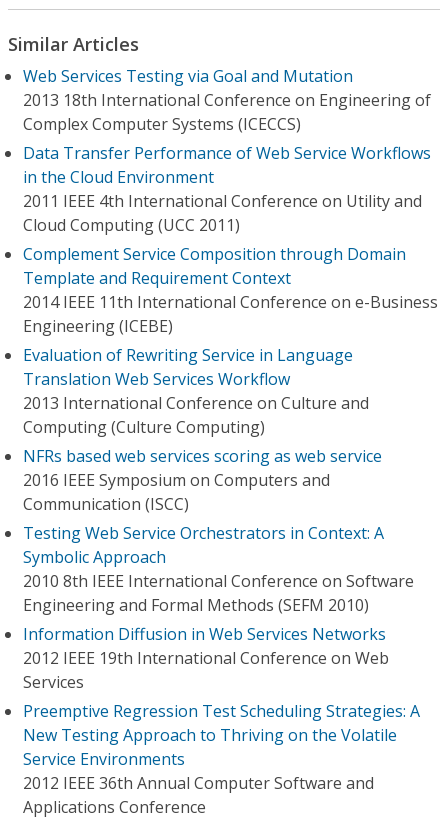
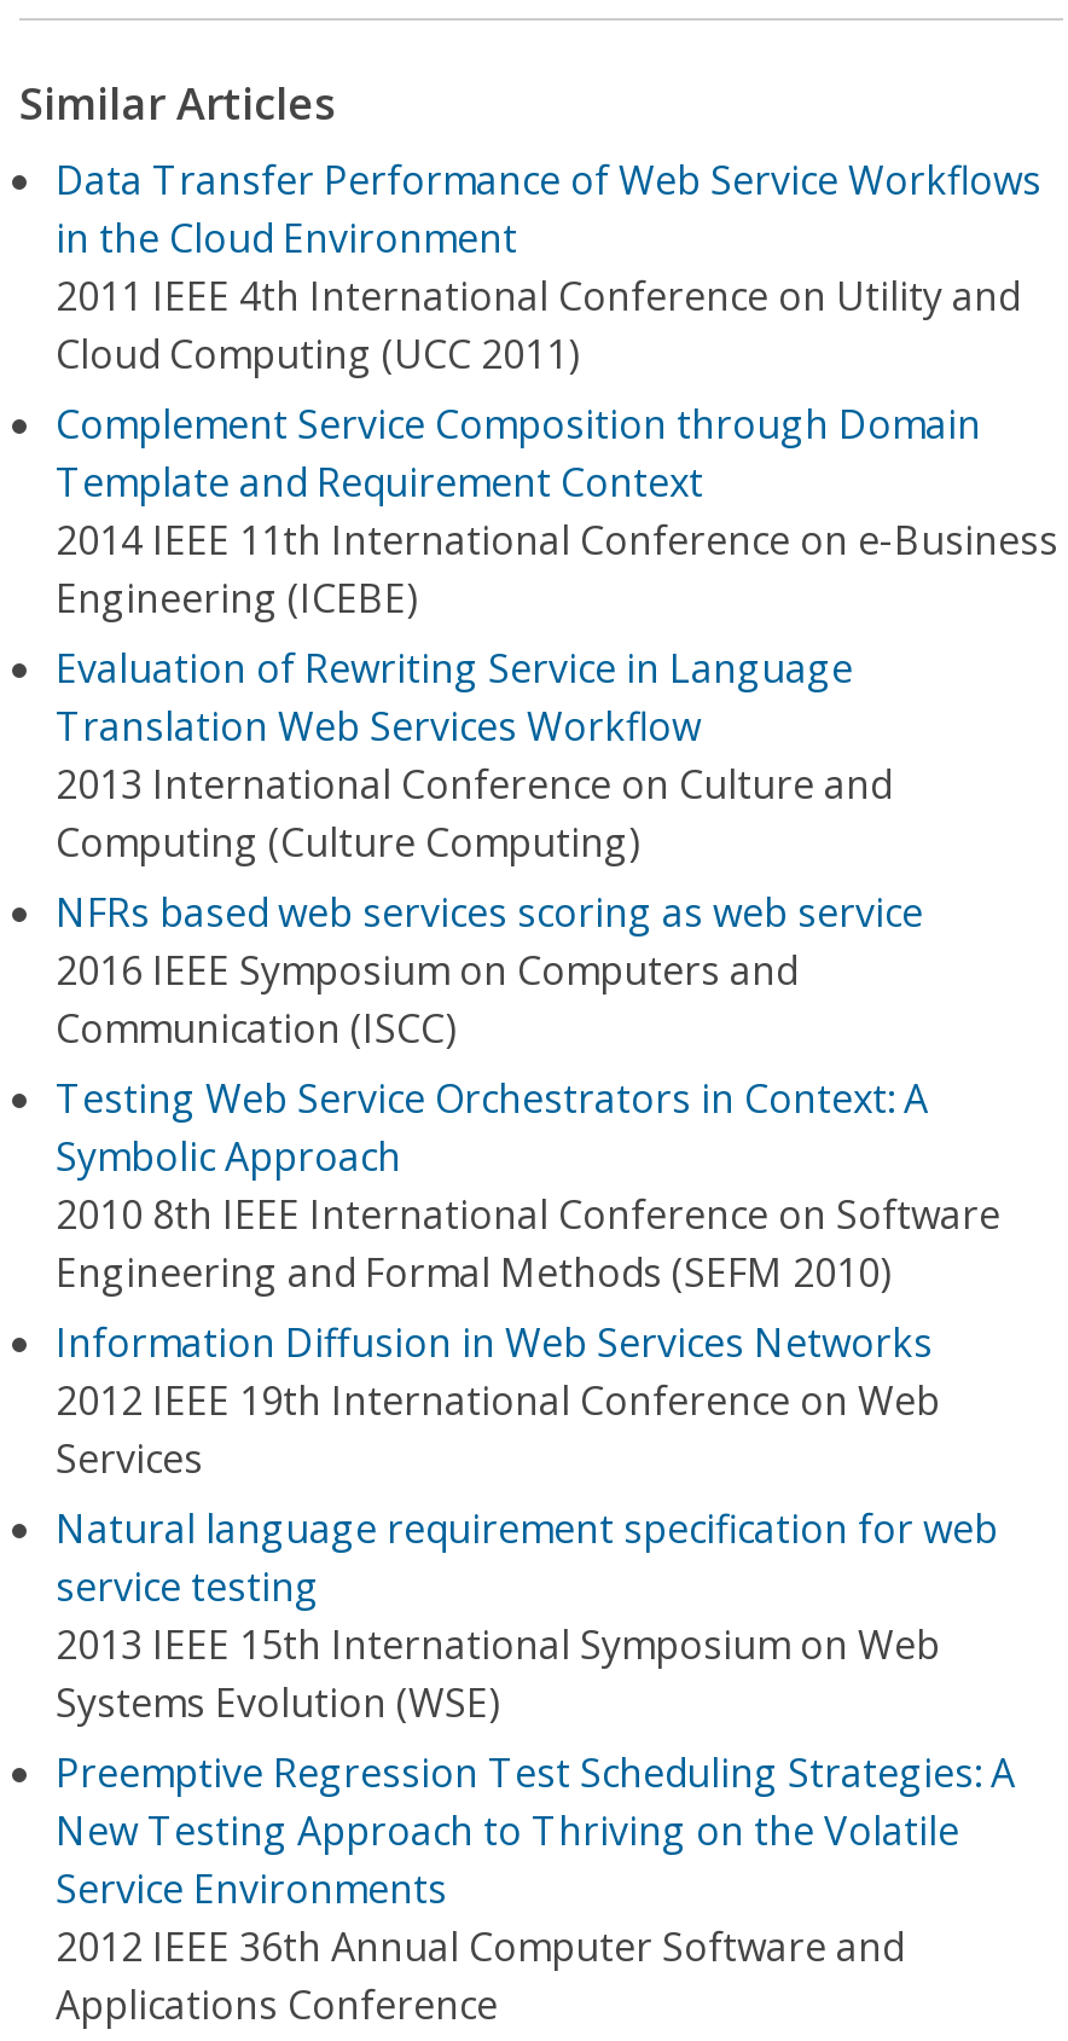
- Web Services Testing via Goal and Mutation
- 2013 18th International Conference on Engineering of
- Complex Computer Systems (ICECCS)

moved up: Data Transfer Performance of Web Service Workflows | in the Cloud Environment | 2011 IEEE 4th International Conference on Utility and | ... | 2012 IEEE 19th International Conference on Web | Services

+ Natural language requirement specification for web
+ service testing
+ 2013 IEEE 15th International Symposium on Web
+ Systems Evolution (WSE)
